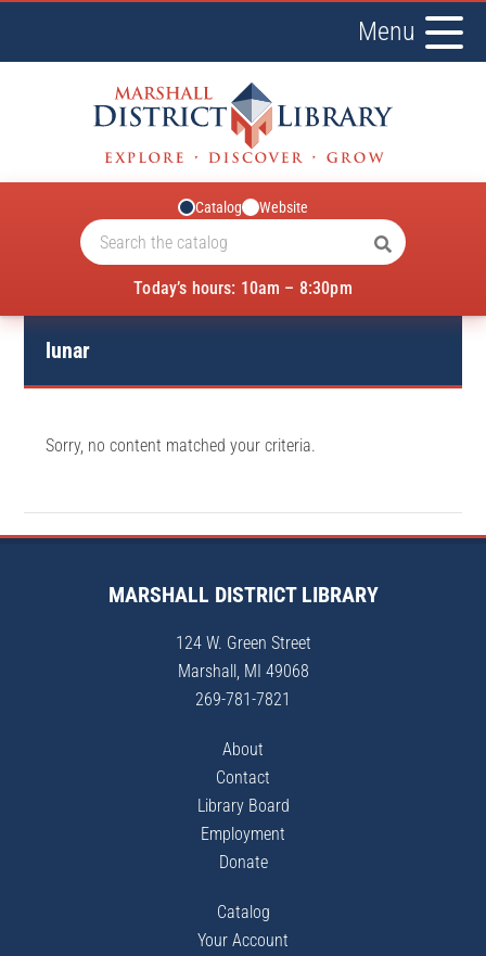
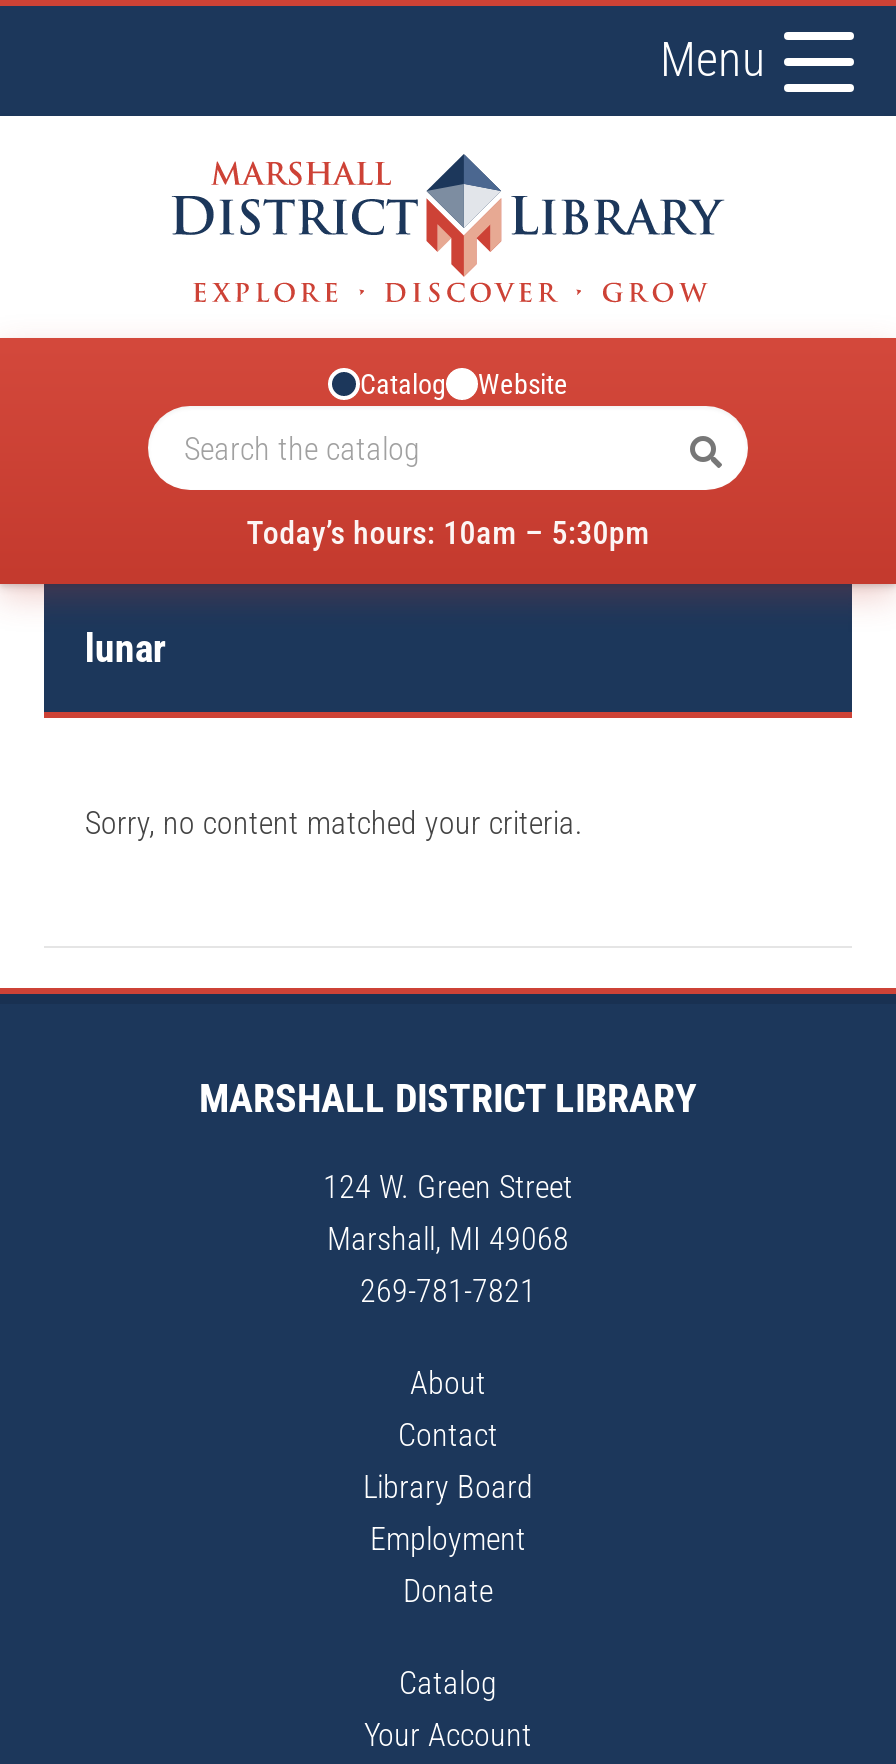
- Today’s hours: 10am – 8:30pm
+ Today’s hours: 10am – 5:30pm
